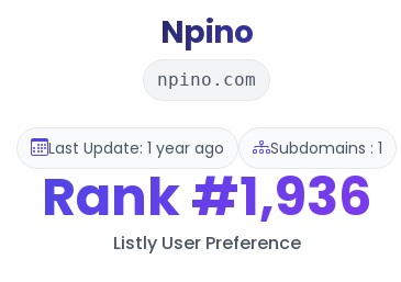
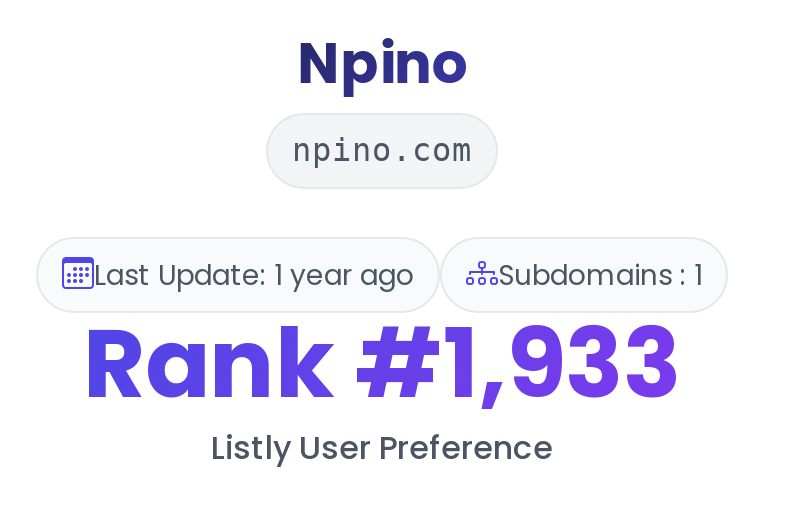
- Rank #1,936
+ Rank #1,933
